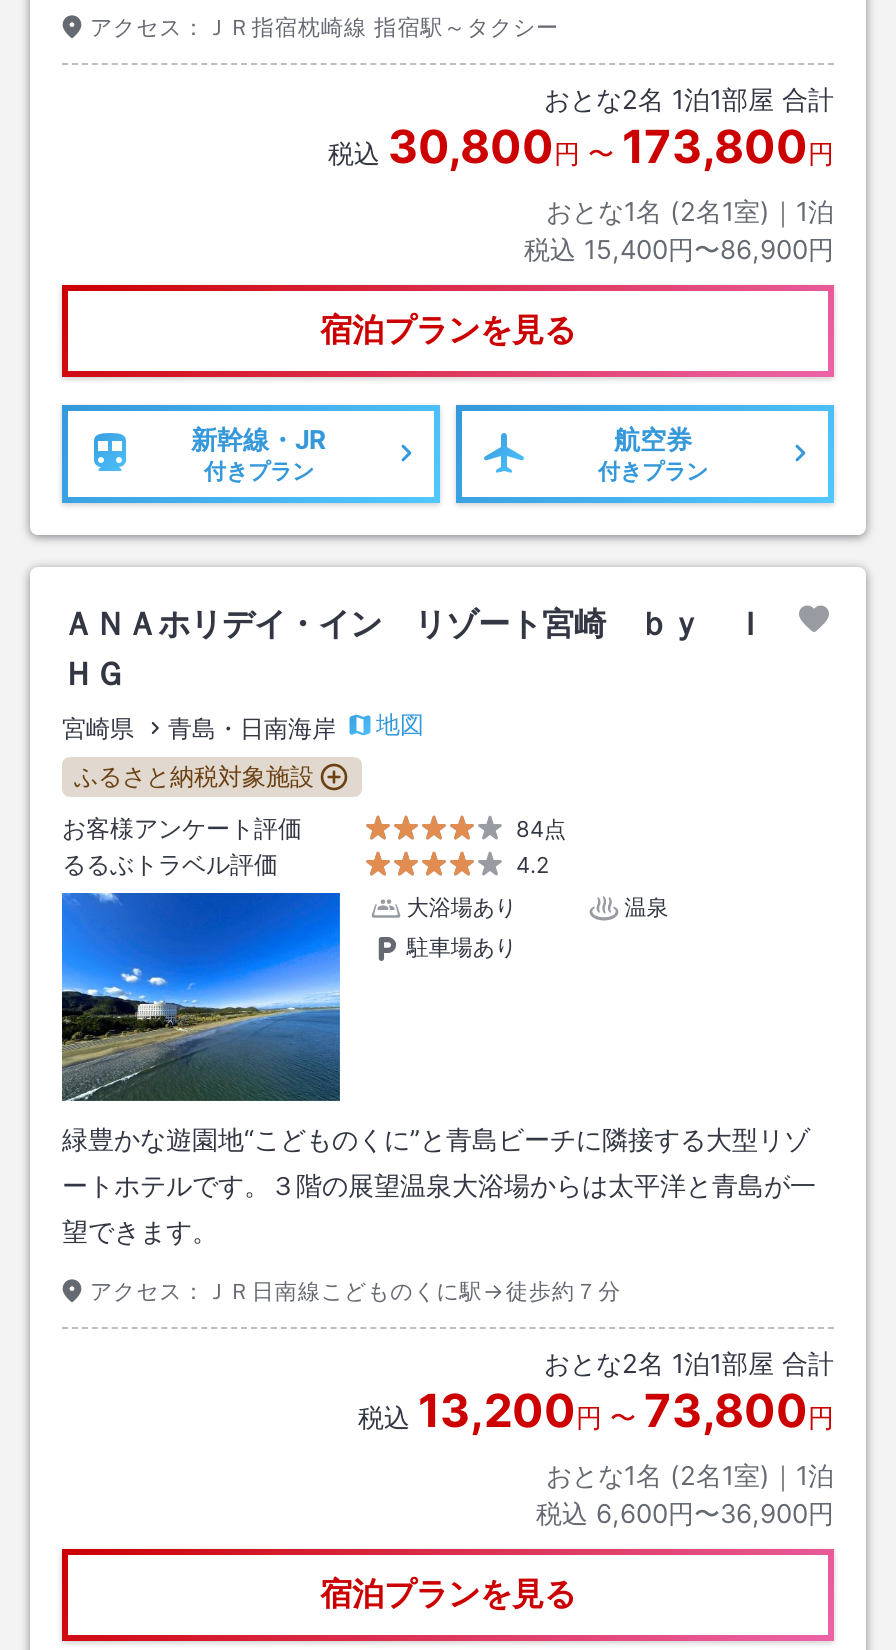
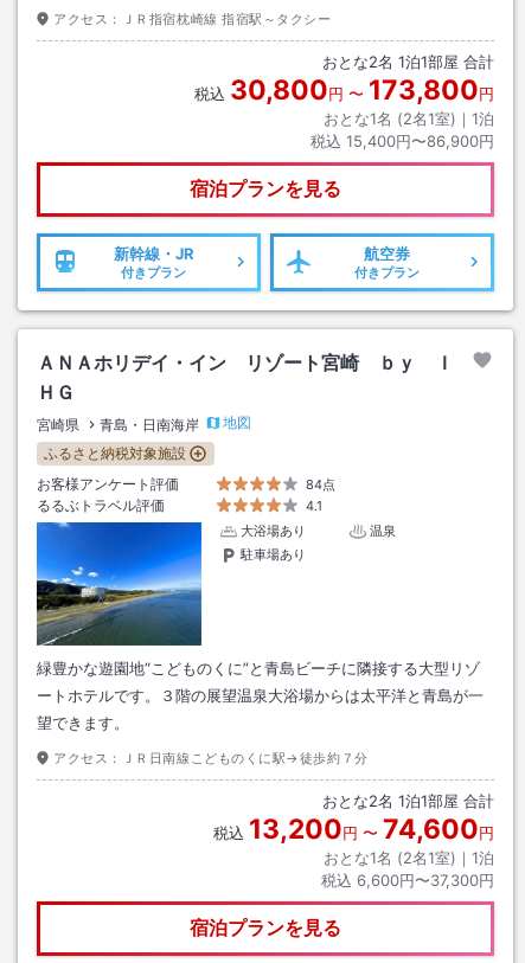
- おとな2名 1泊1部屋 合計
+ おとな2名1泊1部屋 合計

- 4.2
+ 4.1

- おとな2名 1泊1部屋 合計
+ おとな2名1泊1部屋 合計

- 税込13,200円〜73,800円
+ 税込13,200円〜74,600円

- 税込 6,600円〜36,900円
+ 税込 6,600円〜37,300円
